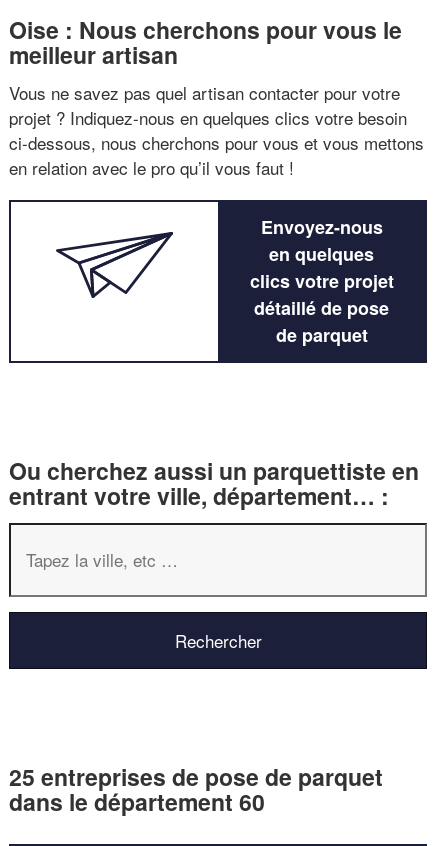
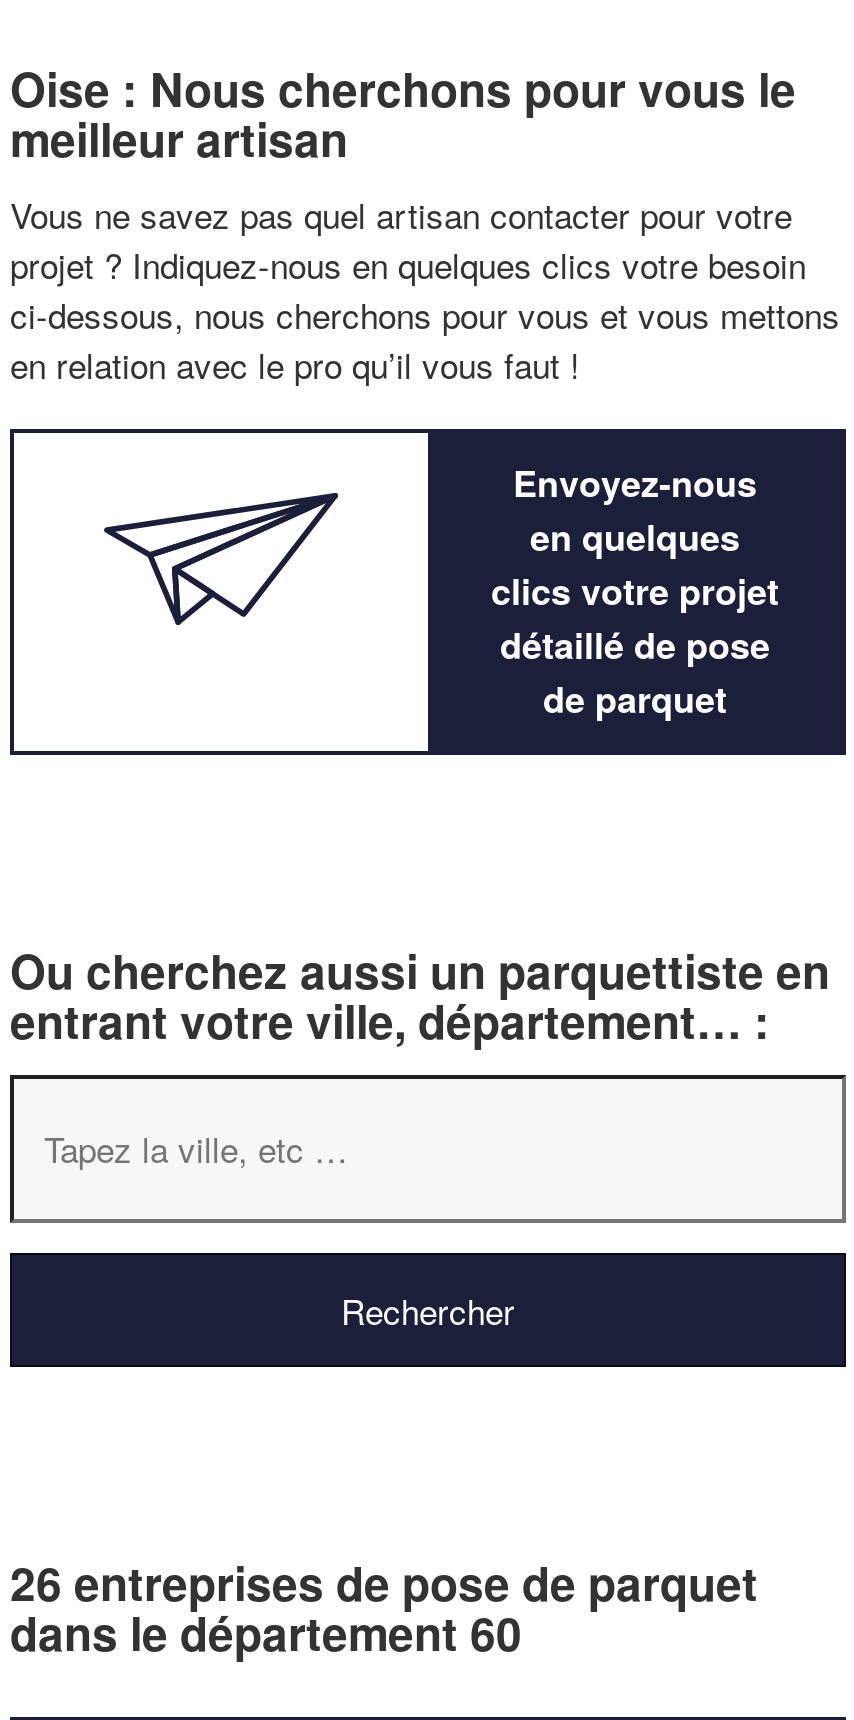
- 25 entreprises de pose de parquet
+ 26 entreprises de pose de parquet
